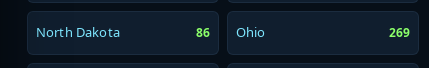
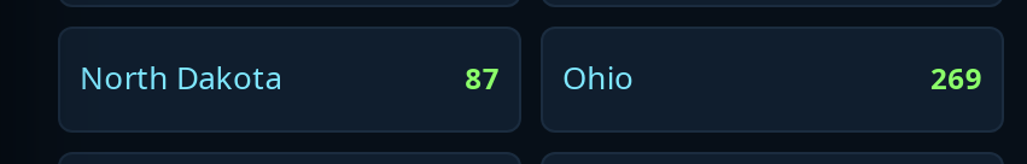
- 86 Ohio
+ 87 Ohio
